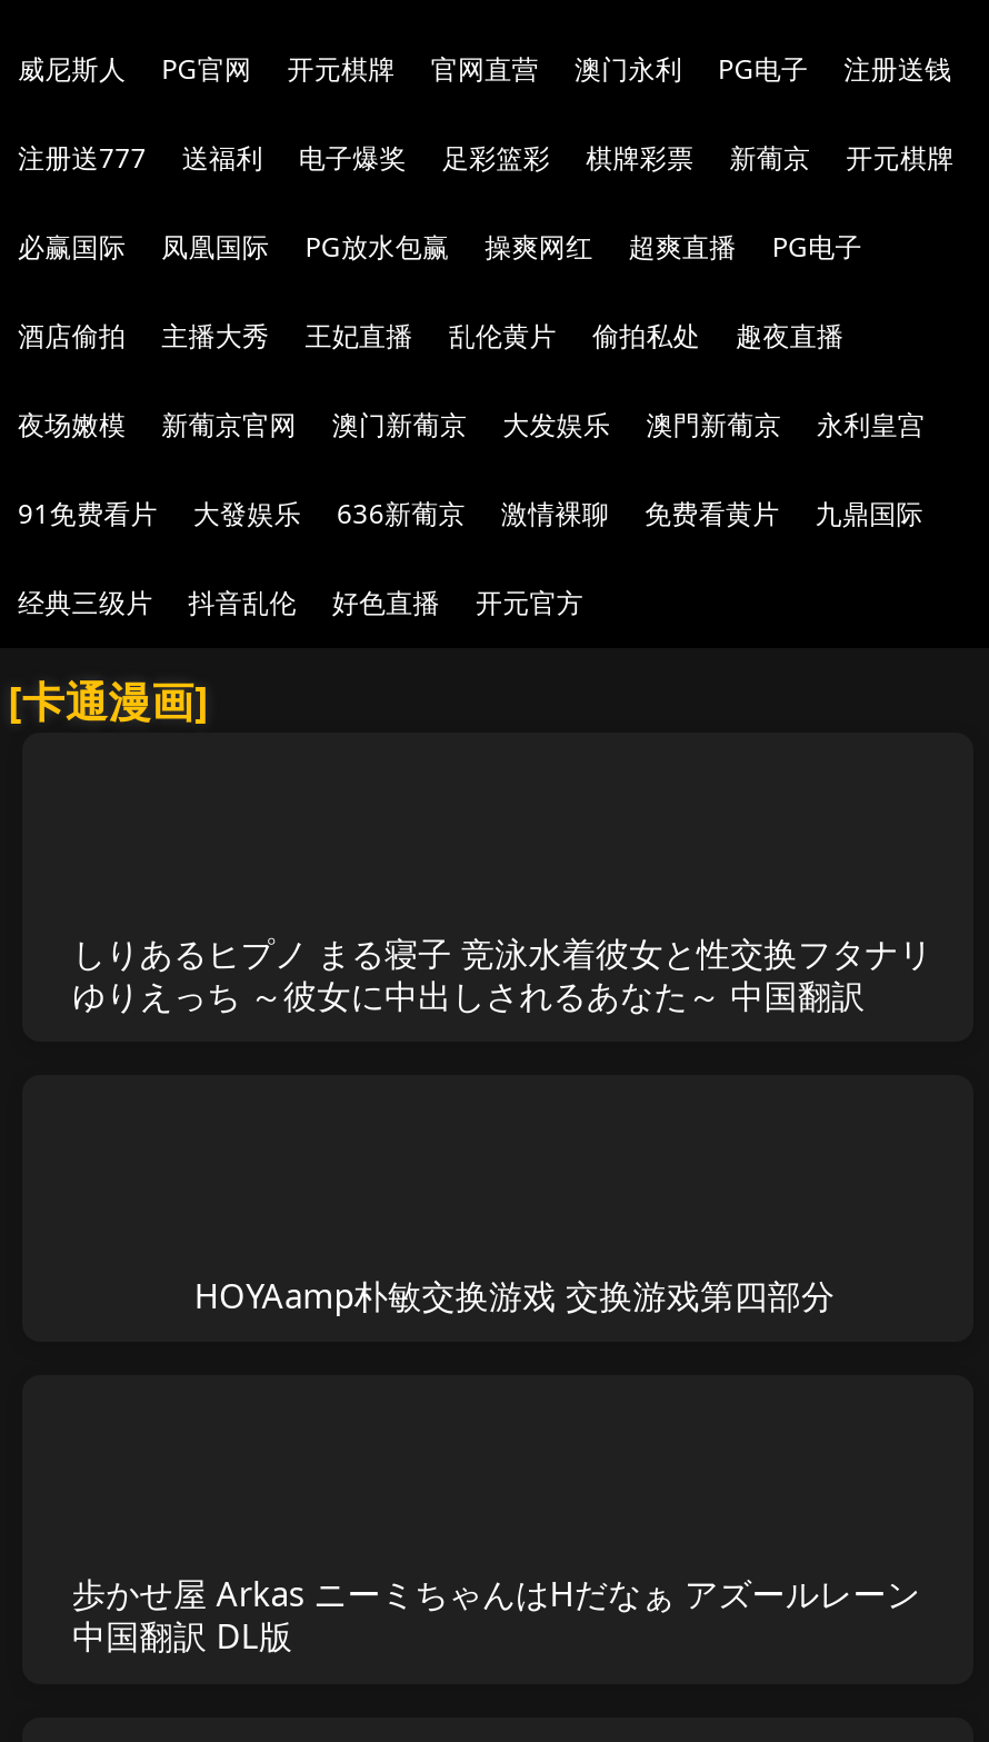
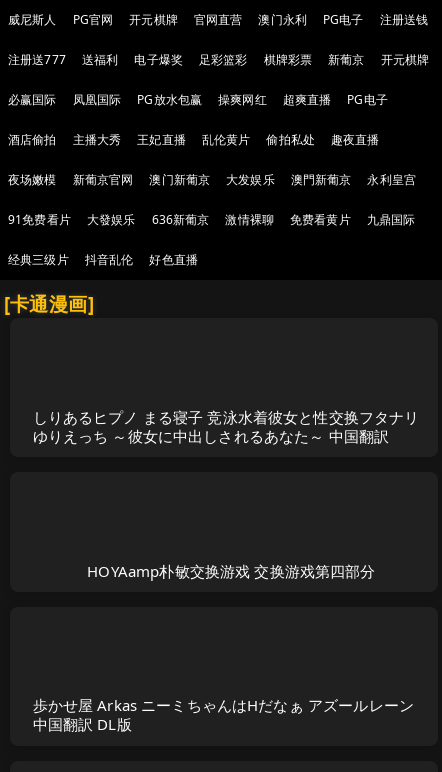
- 开元官方
